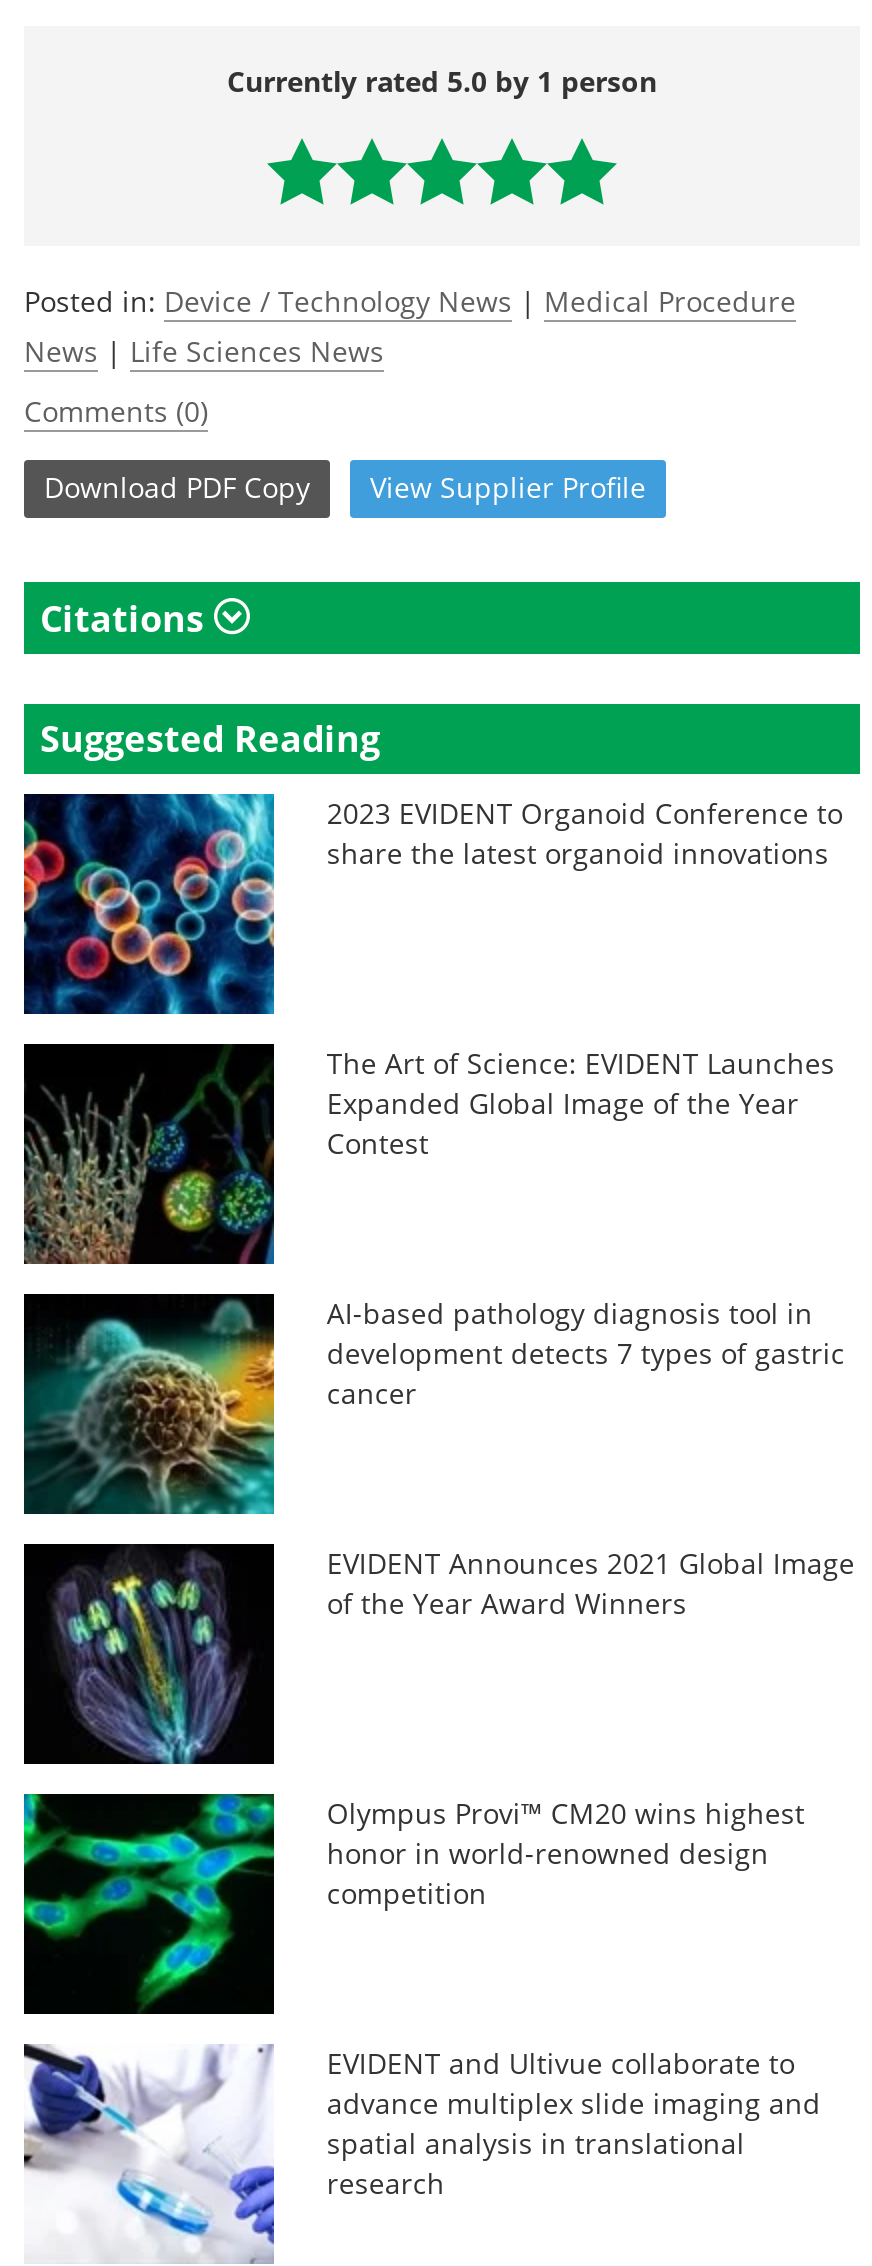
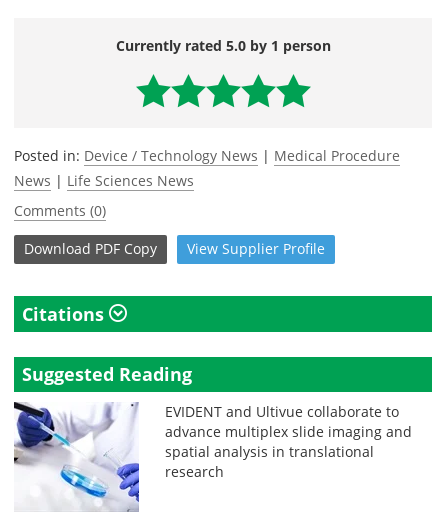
- [image]
- 2023 EVIDENT Organoid Conference to
- share the latest organoid innovations

- [image]
- The Art of Science: EVIDENT Launches
- Expanded Global Image of the Year
- Contest

- [image]
- AI-based pathology diagnosis tool in
- development detects 7 types of gastric
- cancer

- [image]
- EVIDENT Announces 2021 Global Image
- of the Year Award Winners

- [image]
- Olympus Provi™ CM20 wins highest
- honor in world-renowned design
- competition
